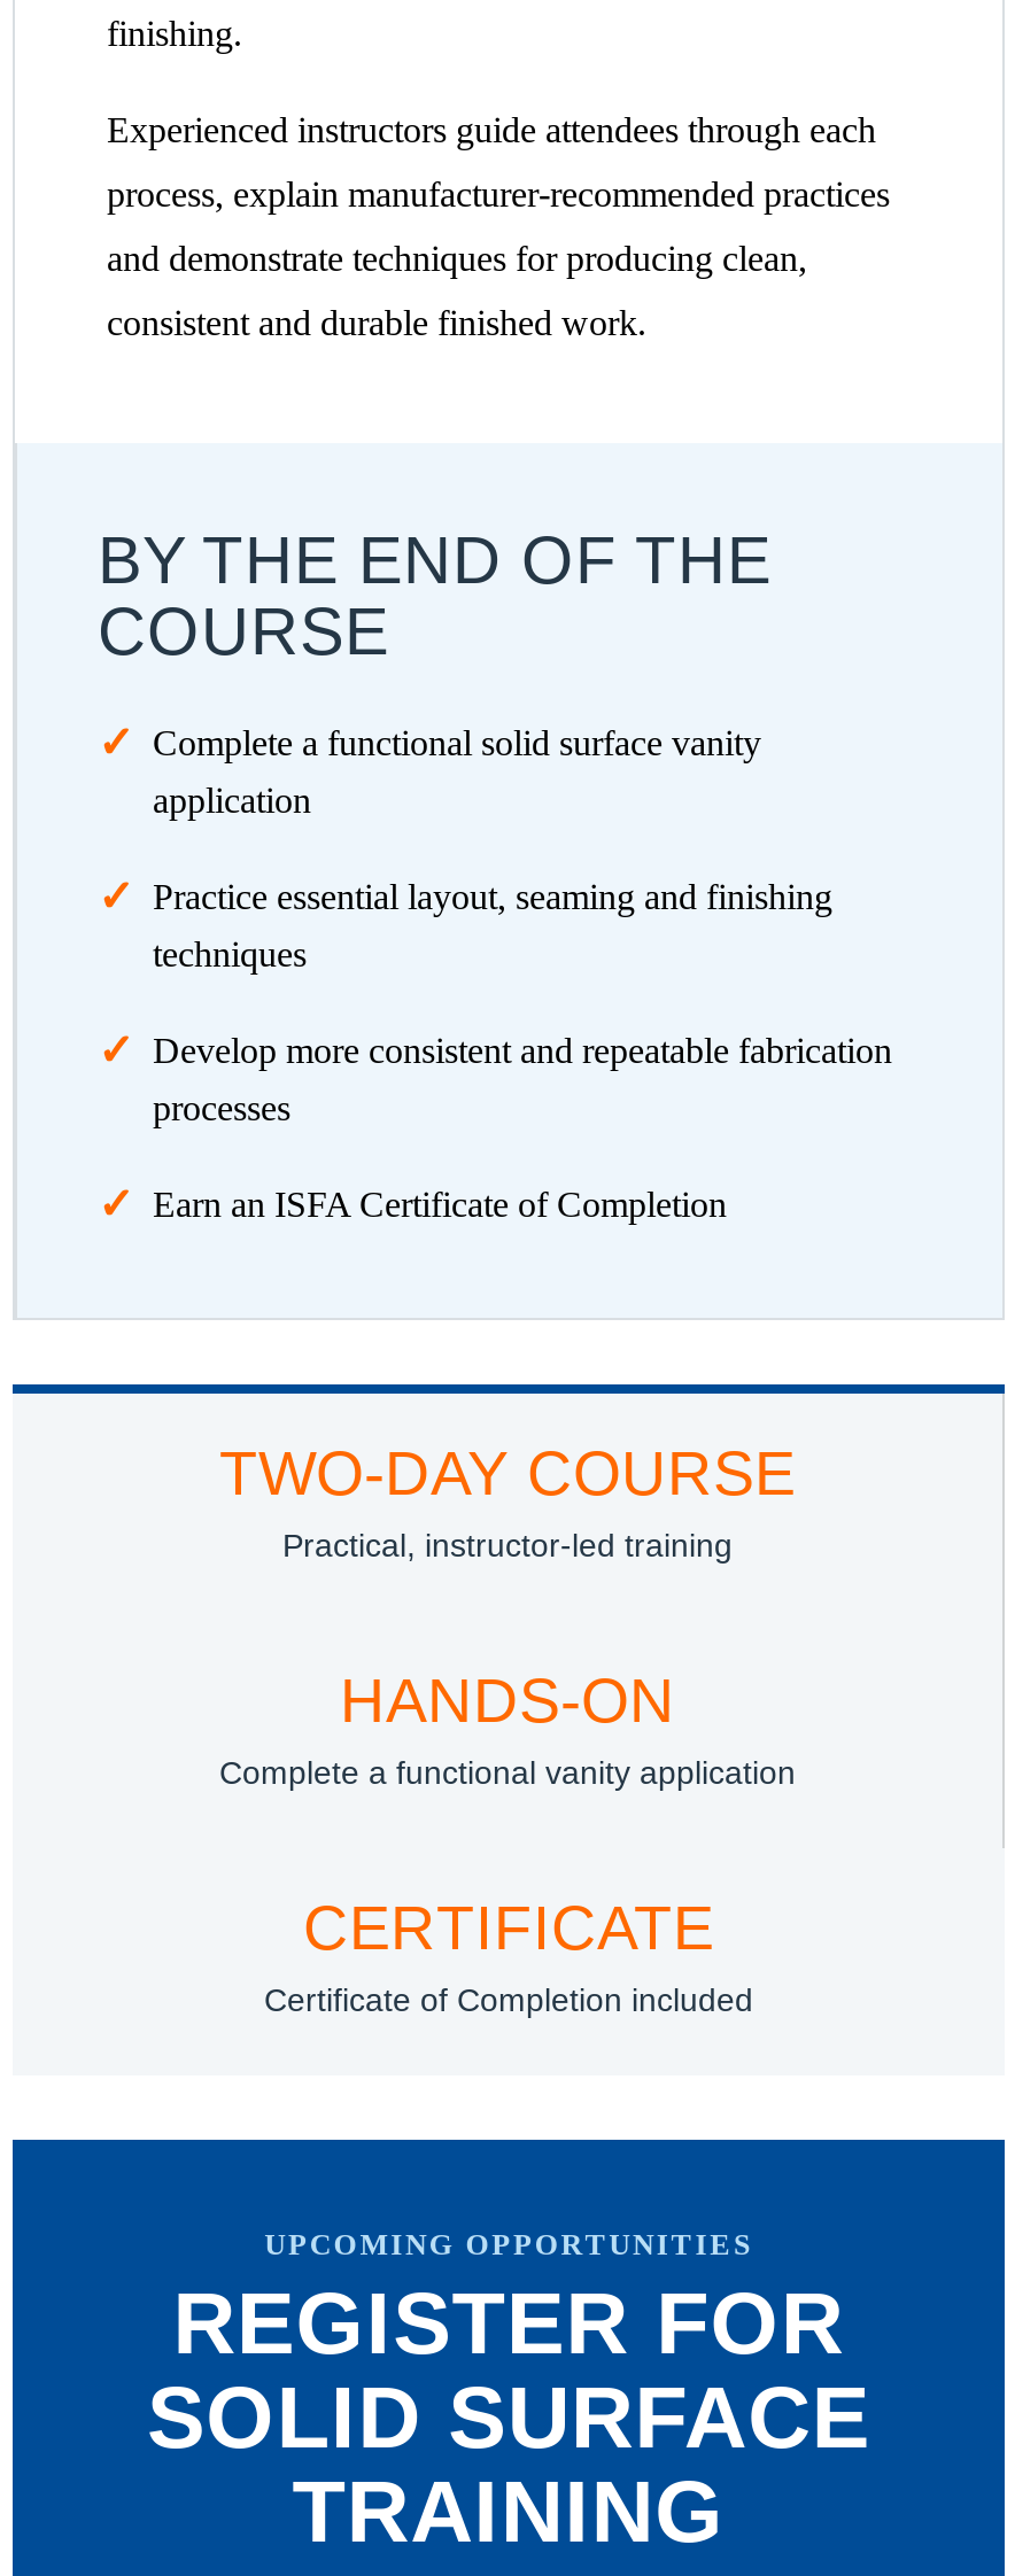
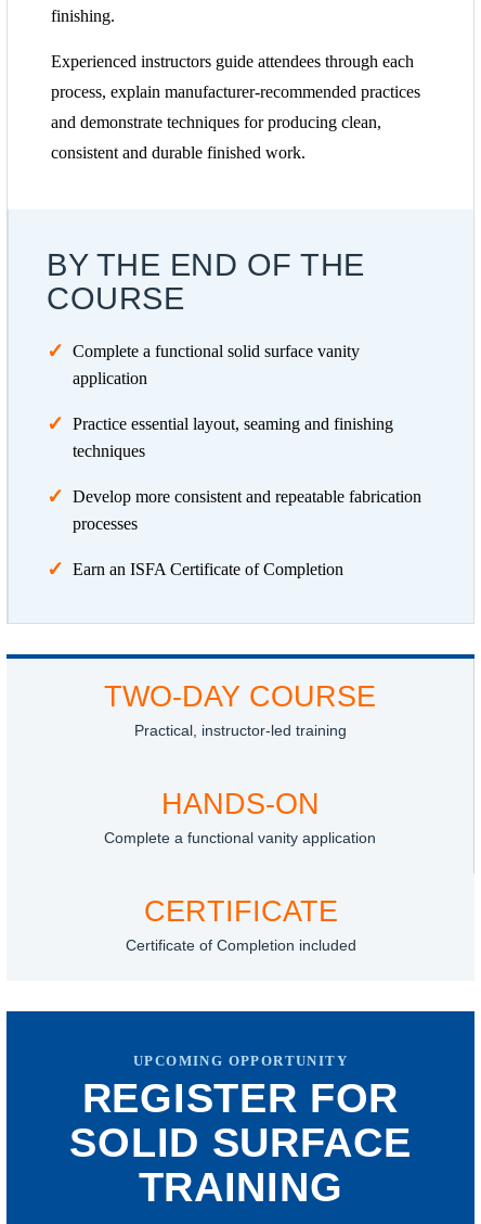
- UPCOMING OPPORTUNITIES
+ UPCOMING OPPORTUNITY
